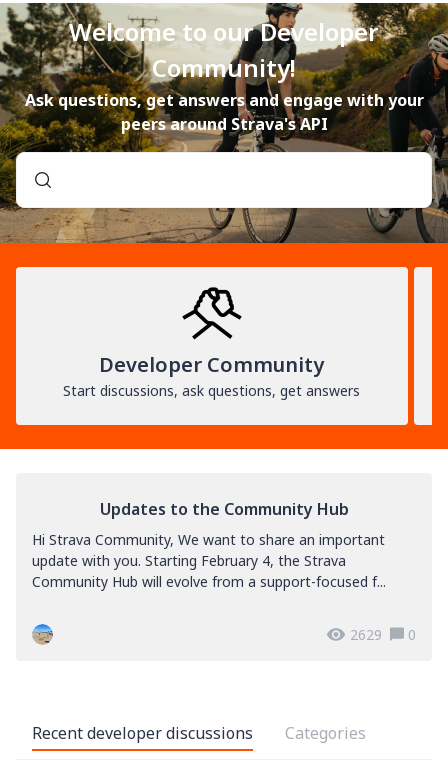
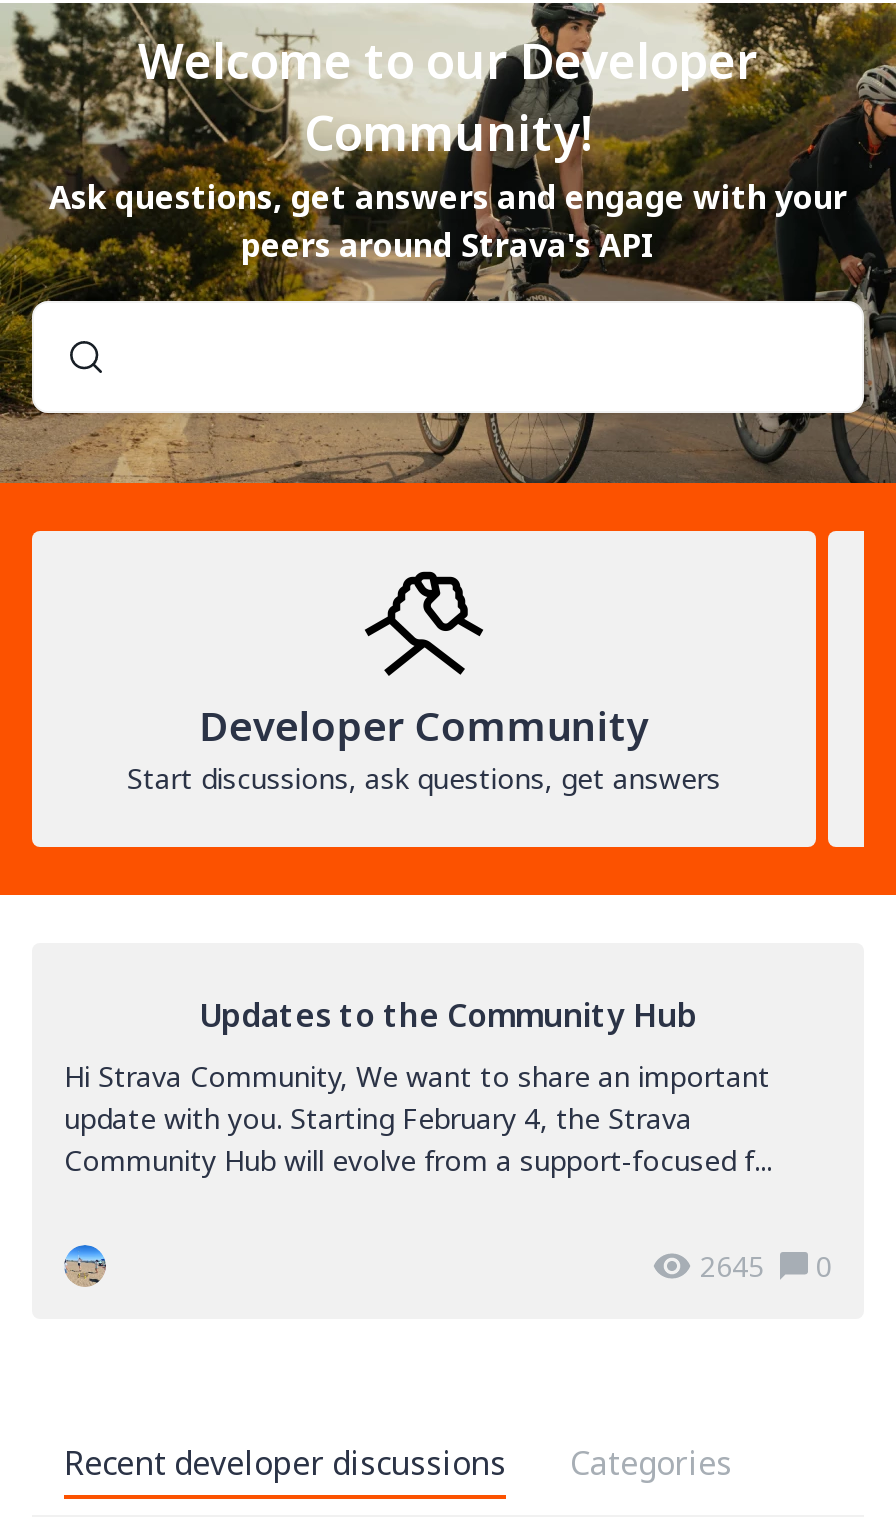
- 2629 0
+ 2645 0
